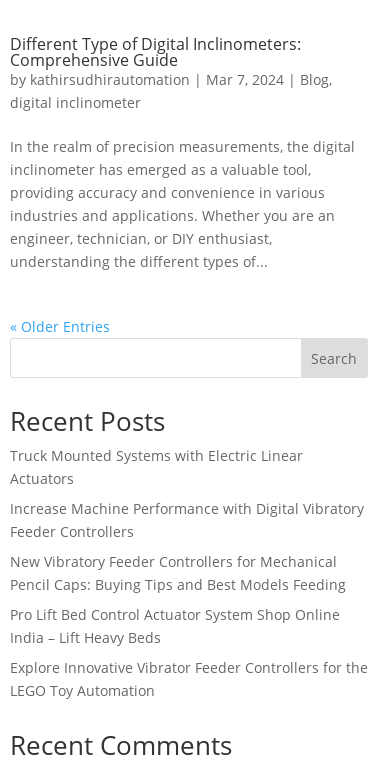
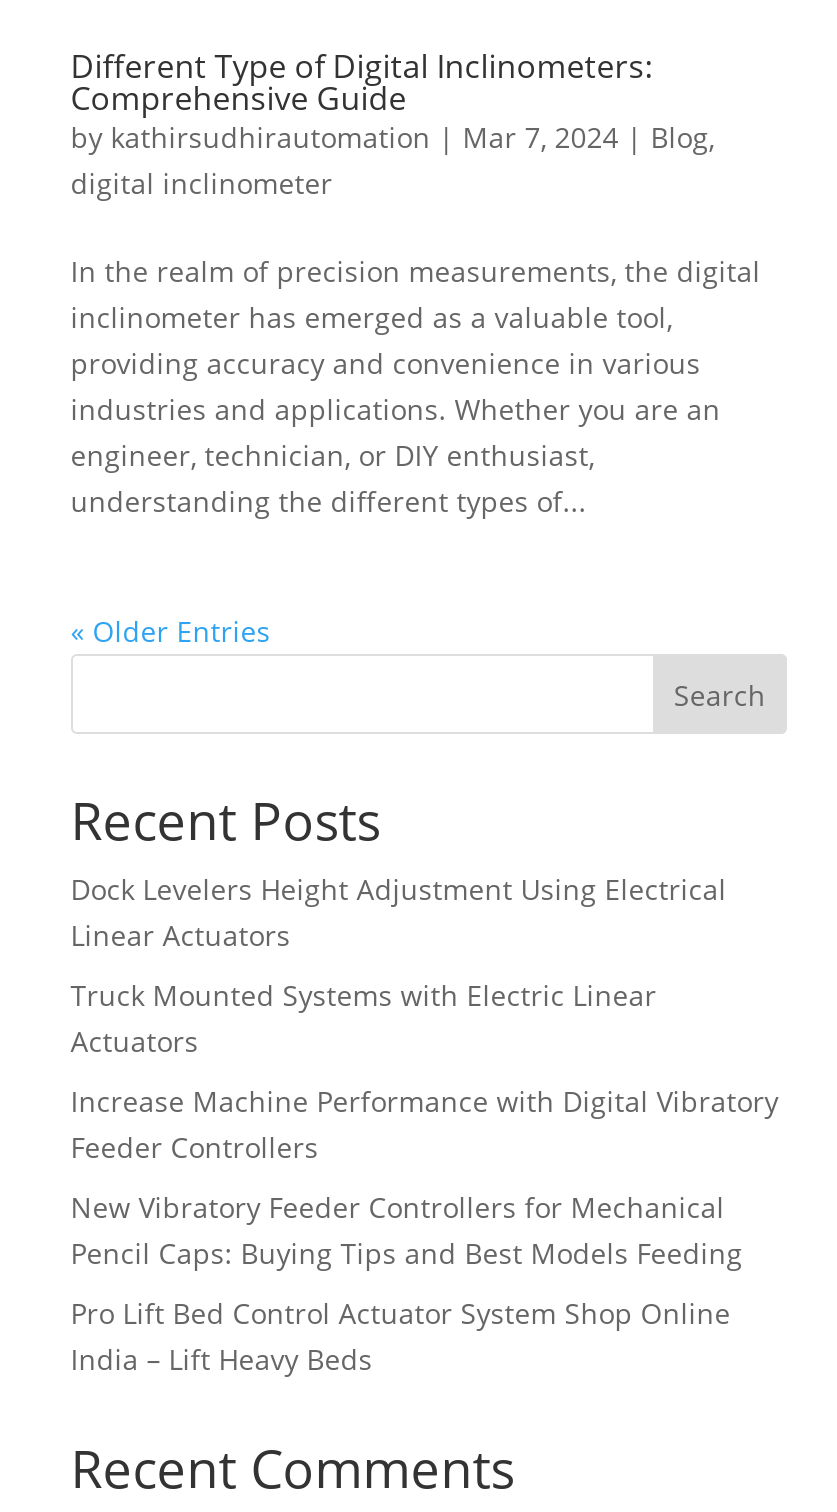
+ Dock Levelers Height Adjustment Using Electrical
+ Linear Actuators

moved down: Truck Mounted Systems with Electric Linear | Actuators | Increase Machine Performance with Digital Vibratory | Feeder Controllers | New Vibratory Feeder Controllers for Mechanical | Pencil Caps: Buying Tips and Best Models Feeding | Pro Lift Bed Control Actuator System Shop Online | India – Lift Heavy Beds

- Explore Innovative Vibrator Feeder Controllers for the
- LEGO Toy Automation
